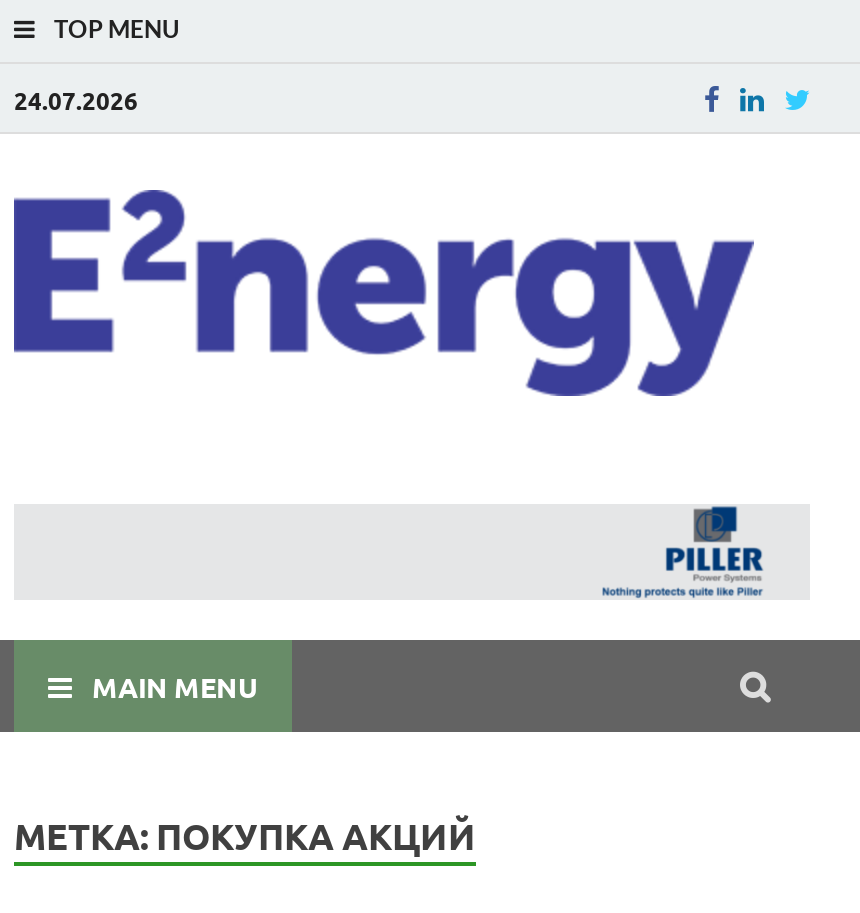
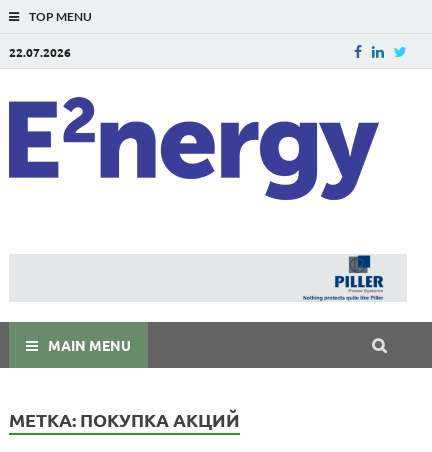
- 24.07.2026
+ 22.07.2026
